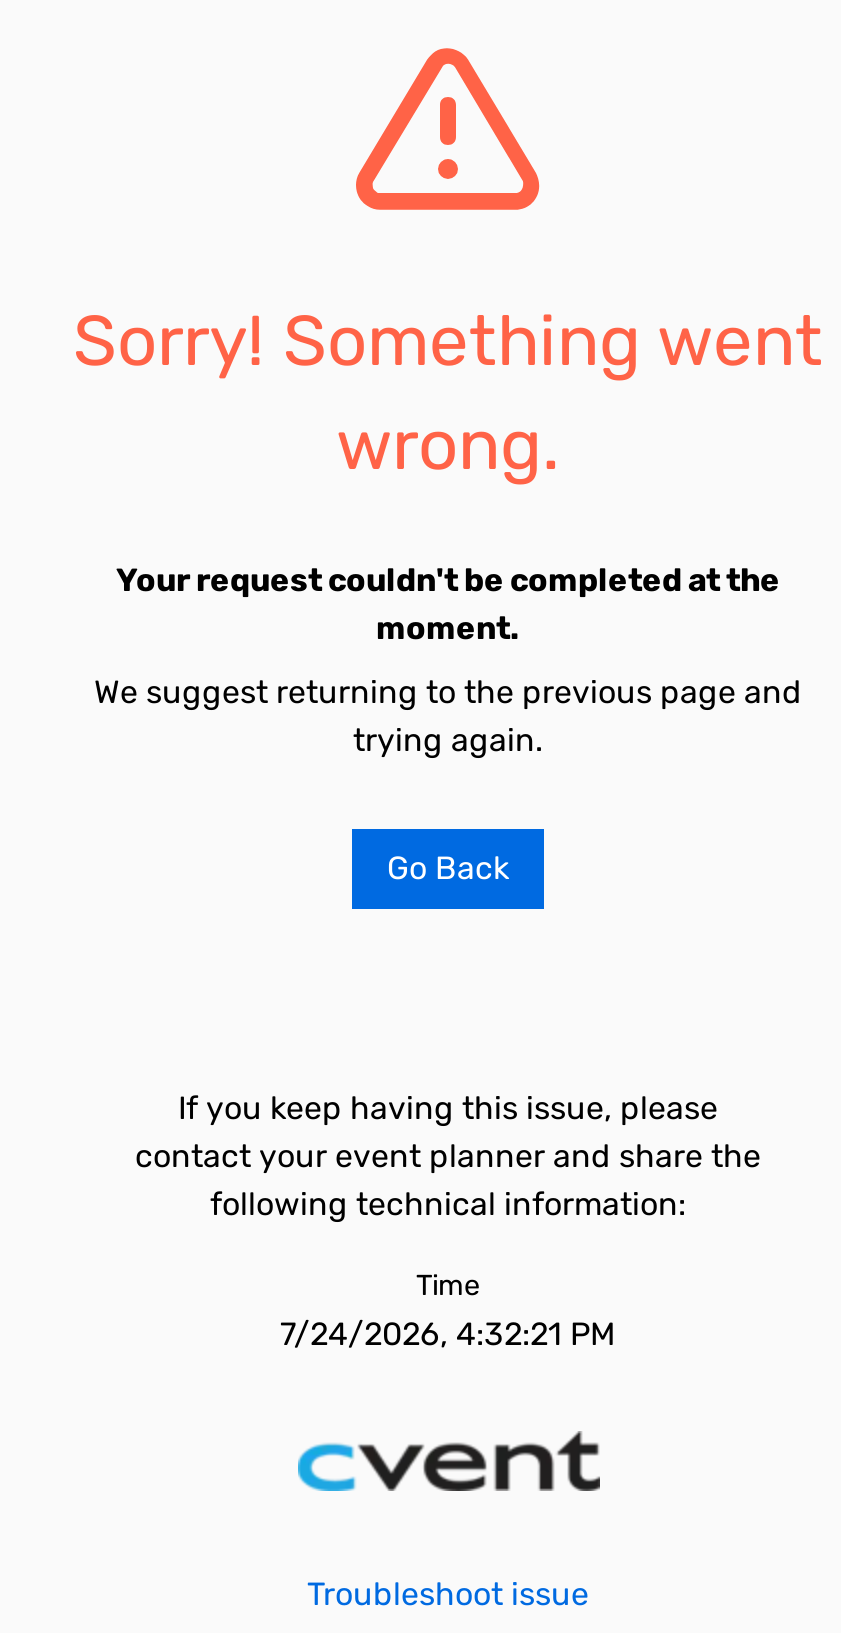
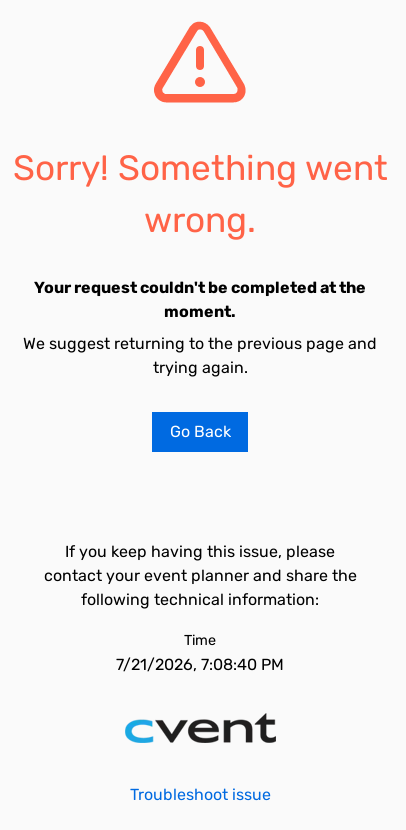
- 7/24/2026, 4:32:21 PM
+ 7/21/2026, 7:08:40 PM
